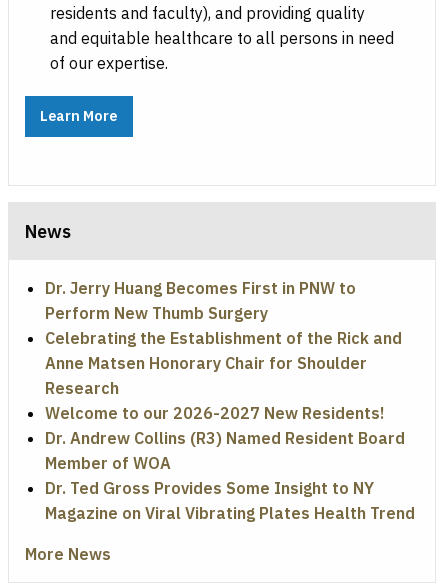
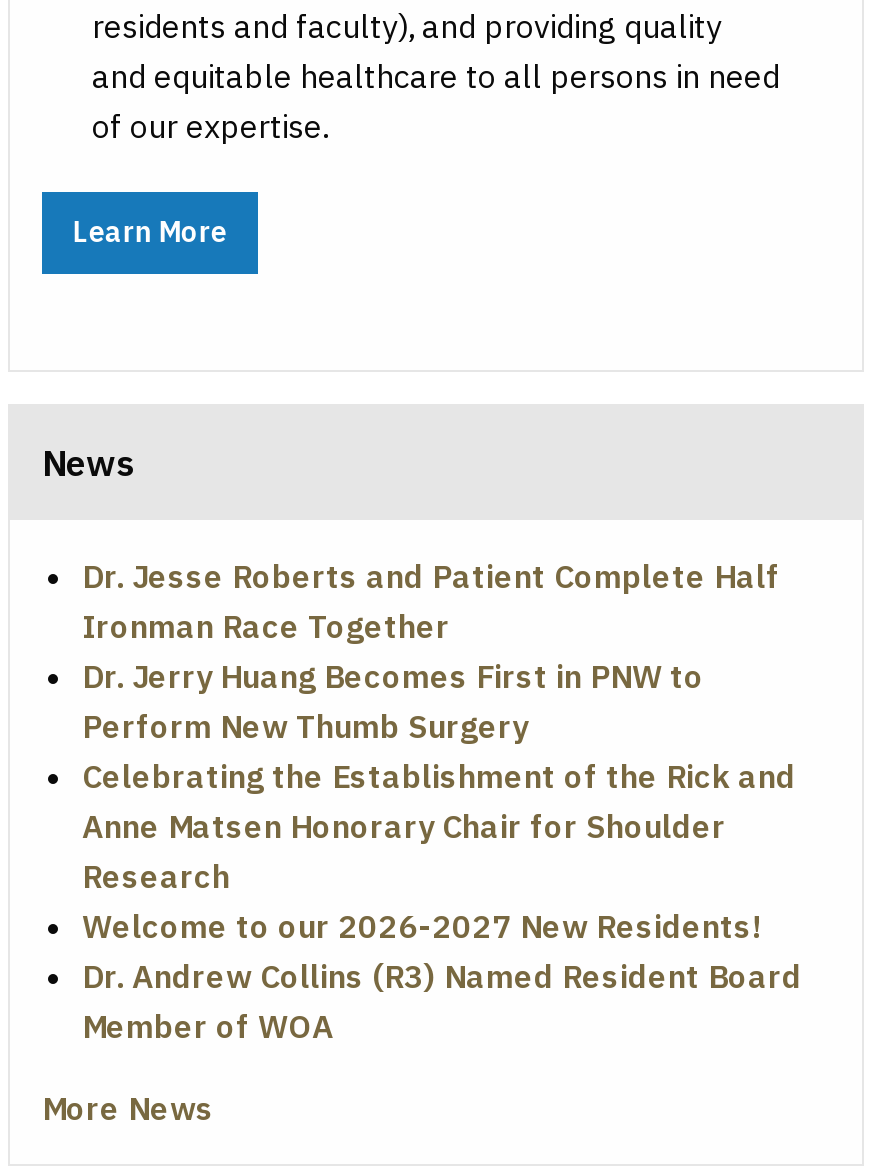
+ Dr. Jesse Roberts and Patient Complete Half
+ Ironman Race Together

moved down: Dr. Jerry Huang Becomes First in PNW to | Perform New Thumb Surgery | Celebrating the Establishment of the Rick and | Anne Matsen Honorary Chair for Shoulder | Research | Welcome to our 2026-2027 New Residents! | Dr. Andrew Collins (R3) Named Resident Board | Member of WOA

- Dr. Ted Gross Provides Some Insight to NY
- Magazine on Viral Vibrating Plates Health Trend
